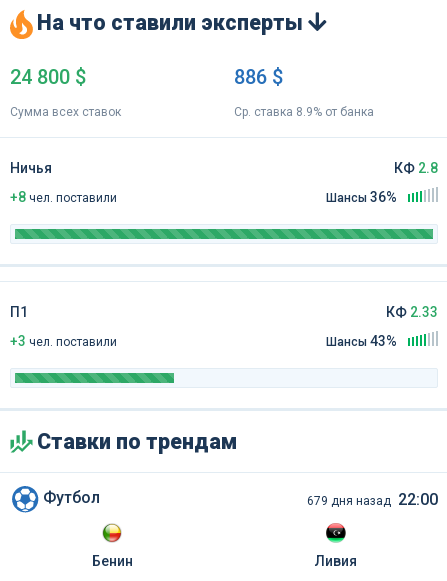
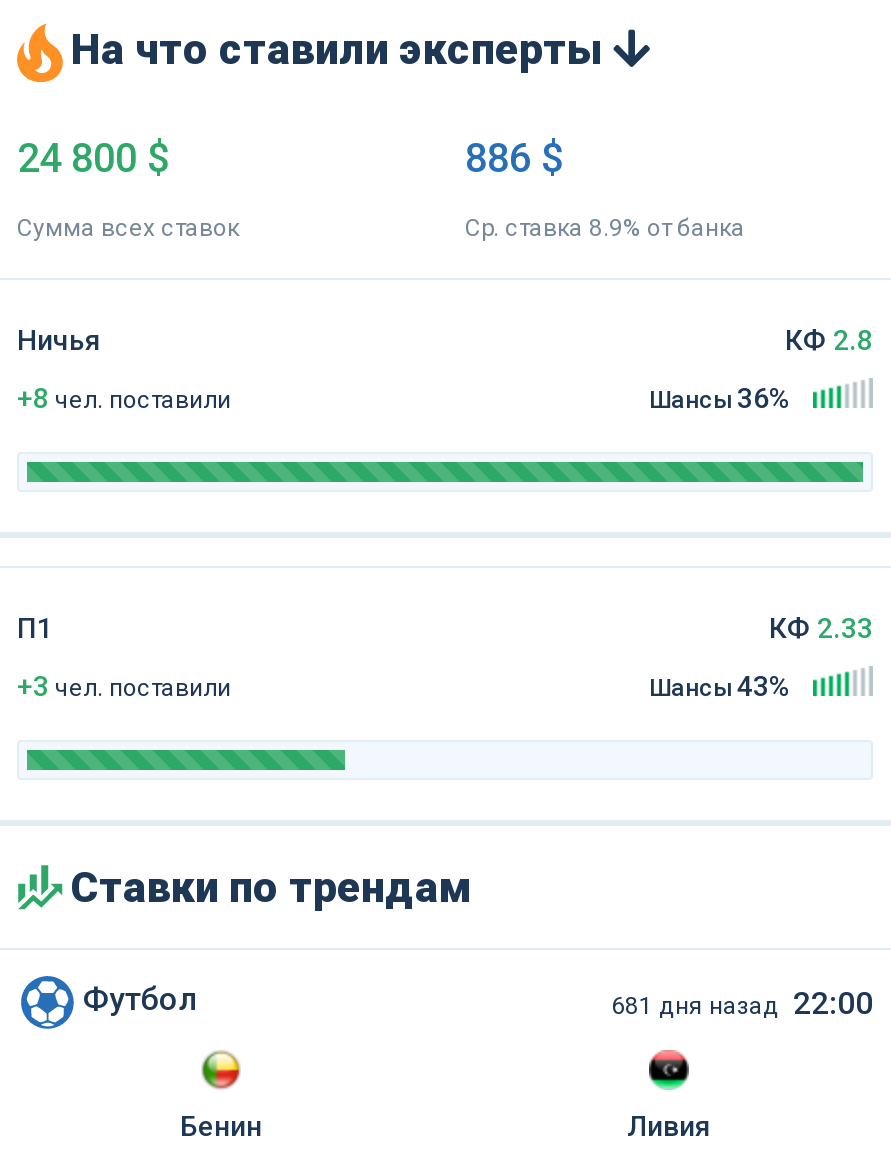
- 679 дня назад 22:00
+ 681 дня назад 22:00
